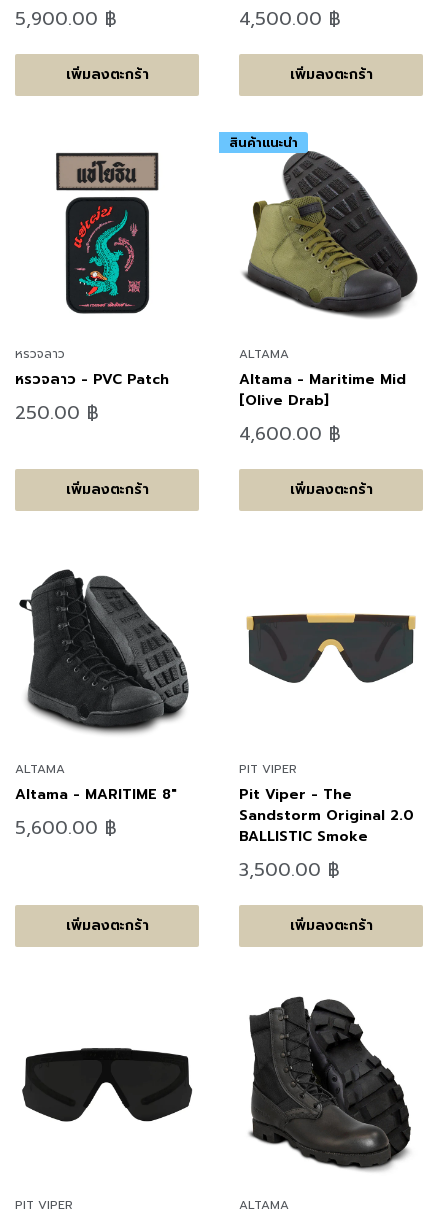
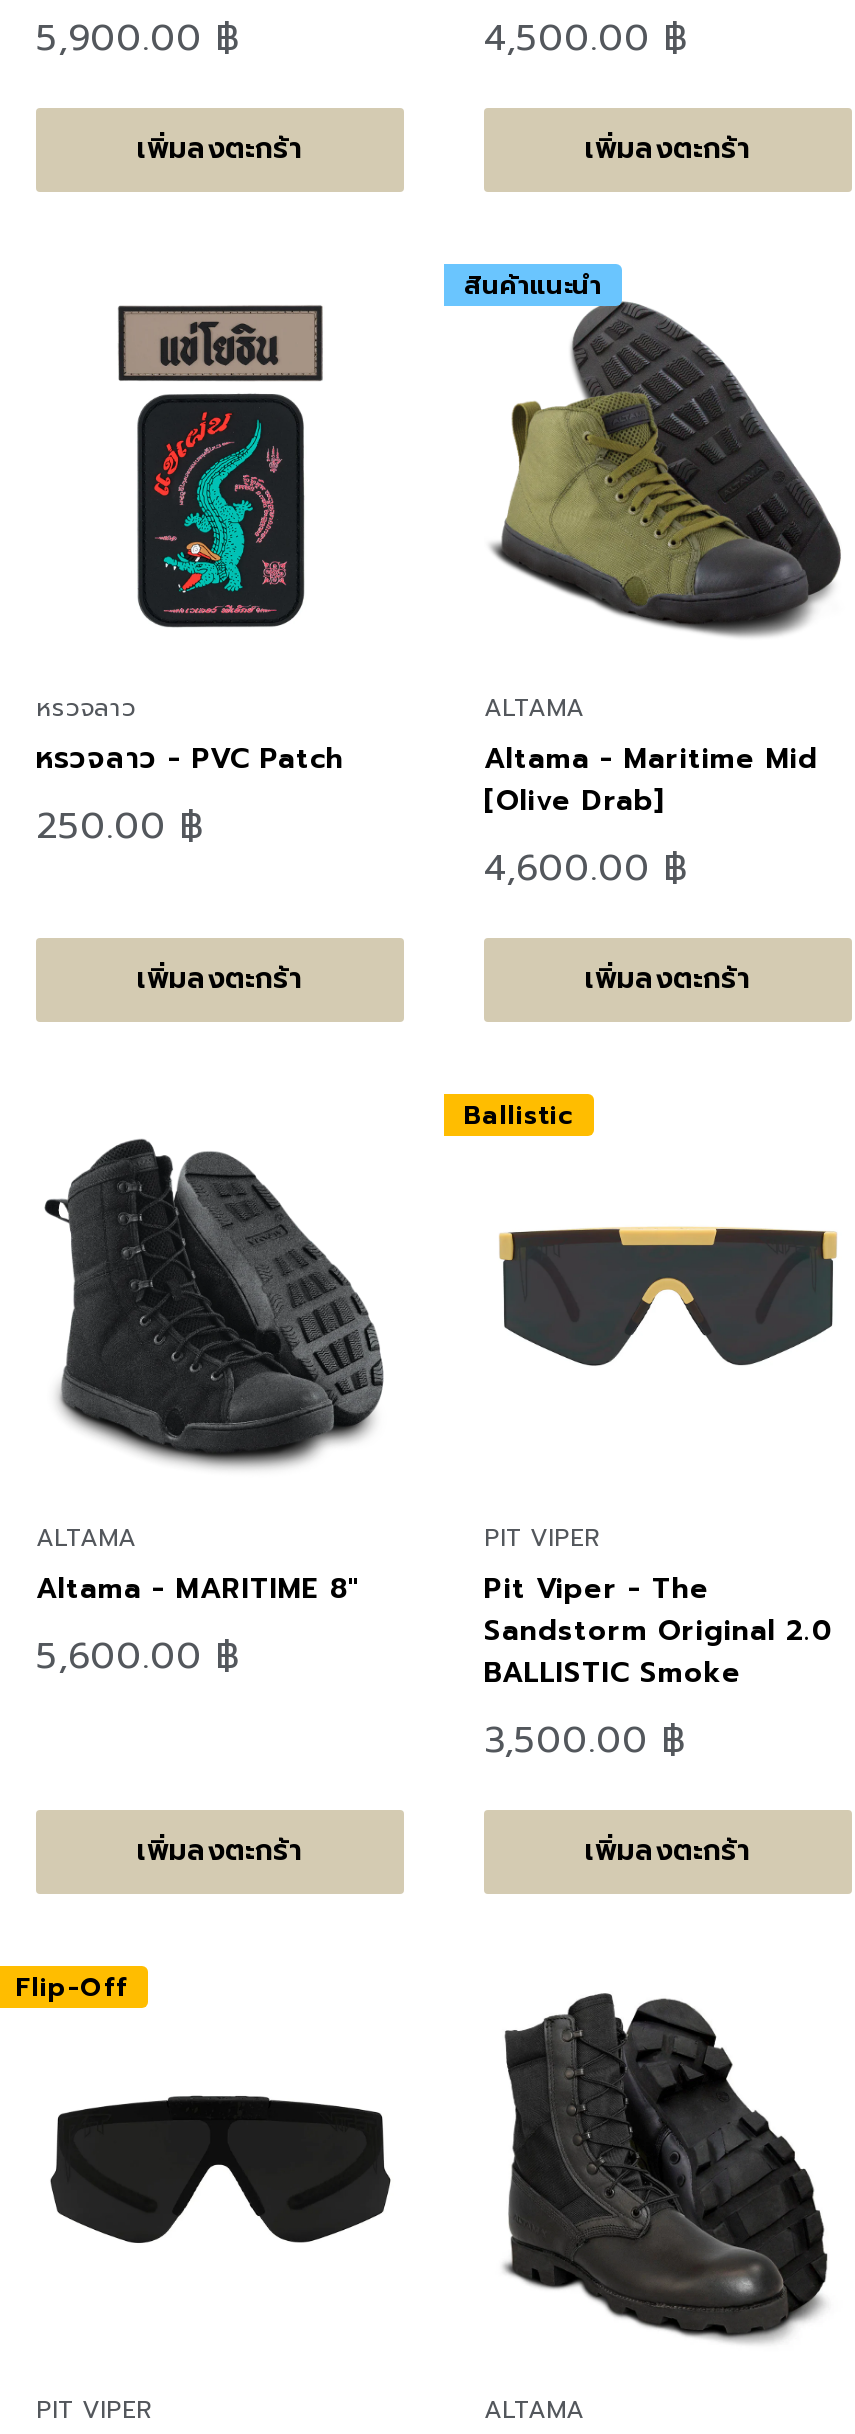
+ Ballistic

+ Flip-Off
